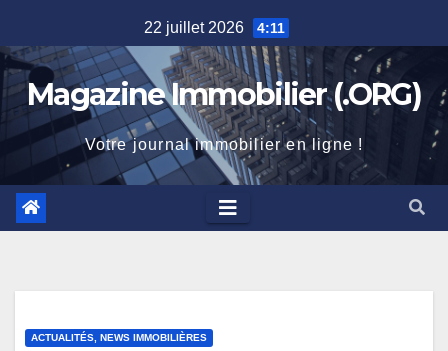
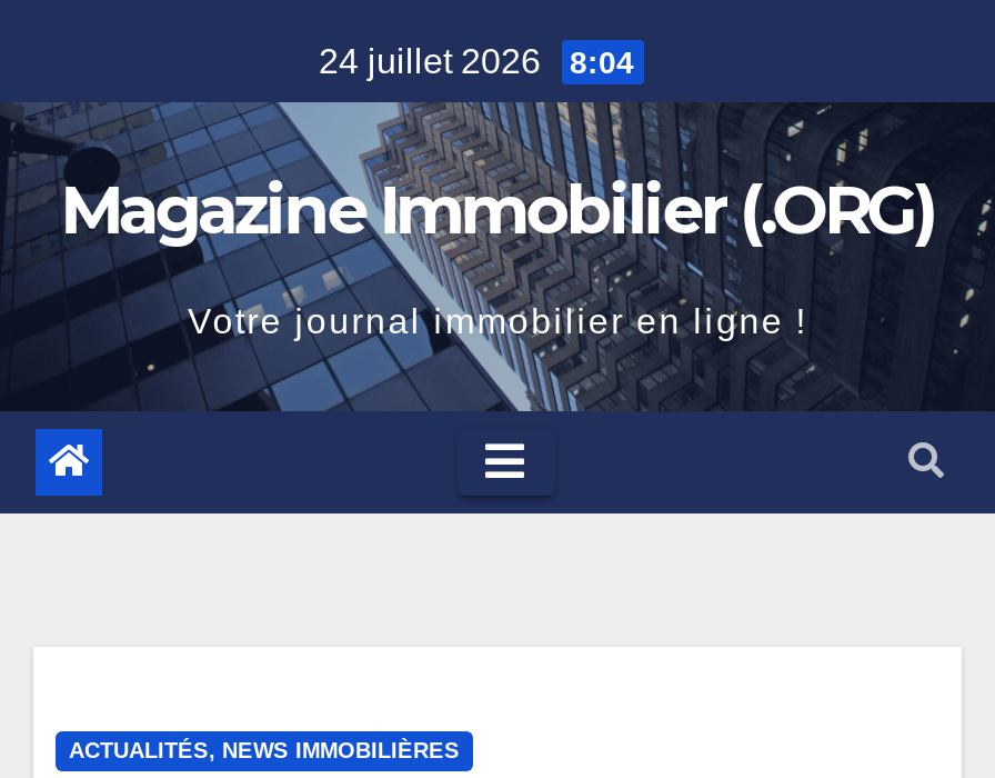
- 22 juillet 2026 4:11
+ 24 juillet 2026 8:04
